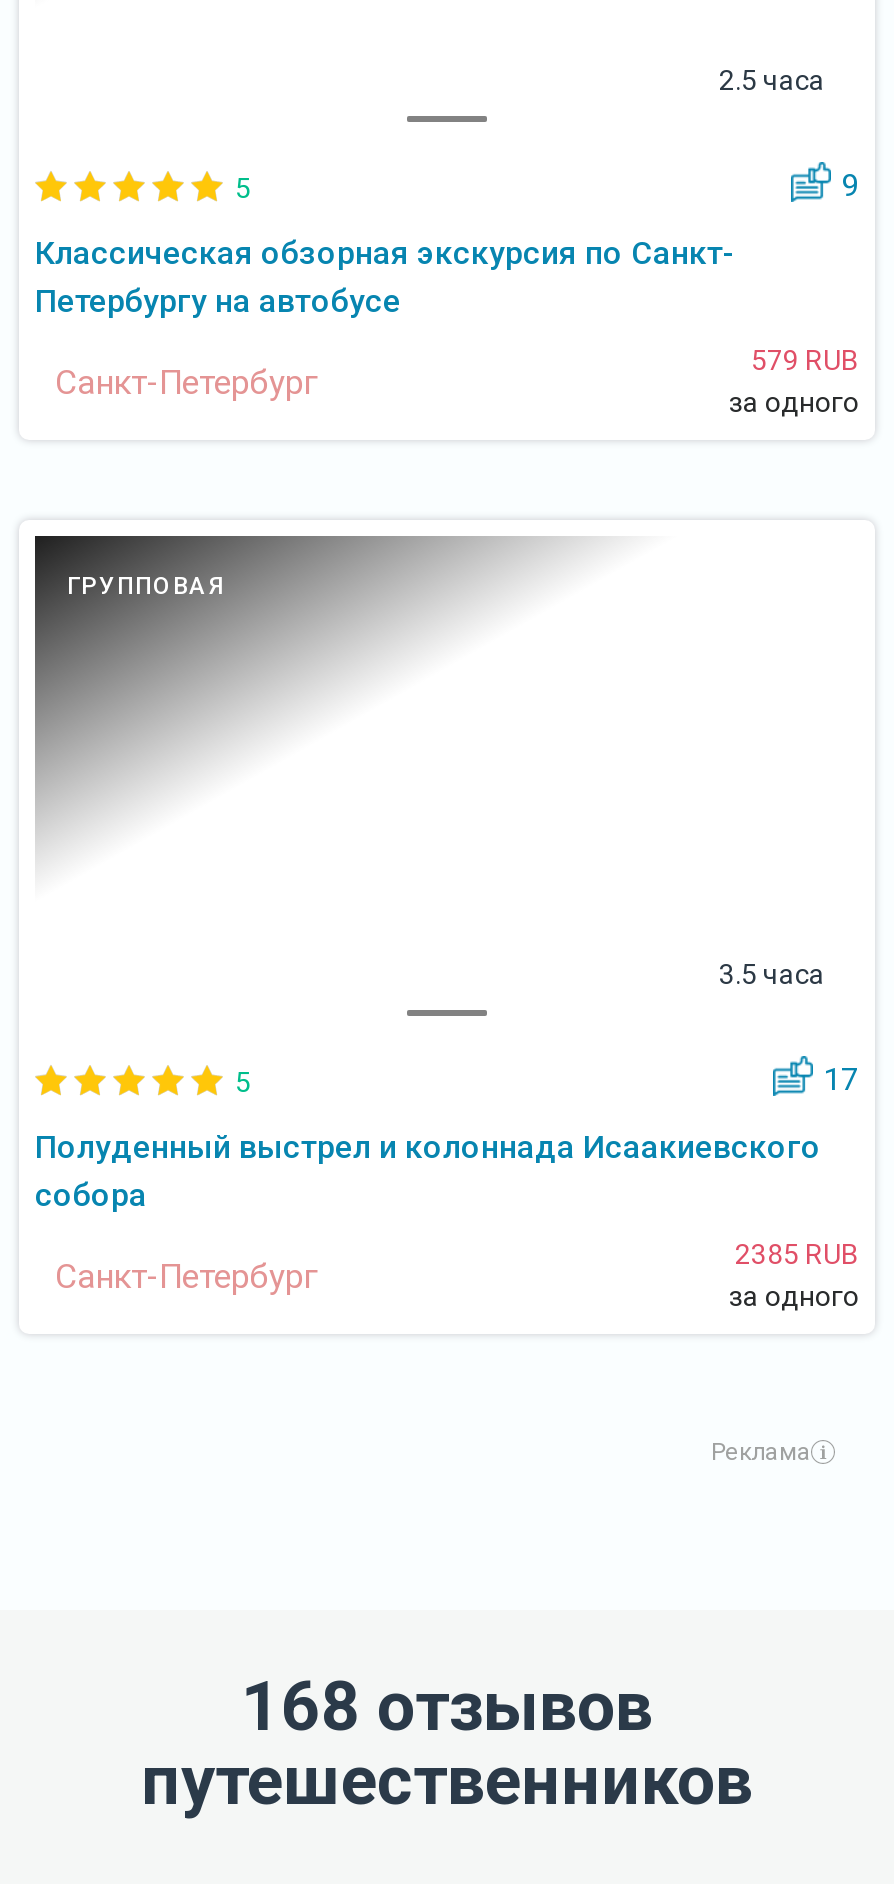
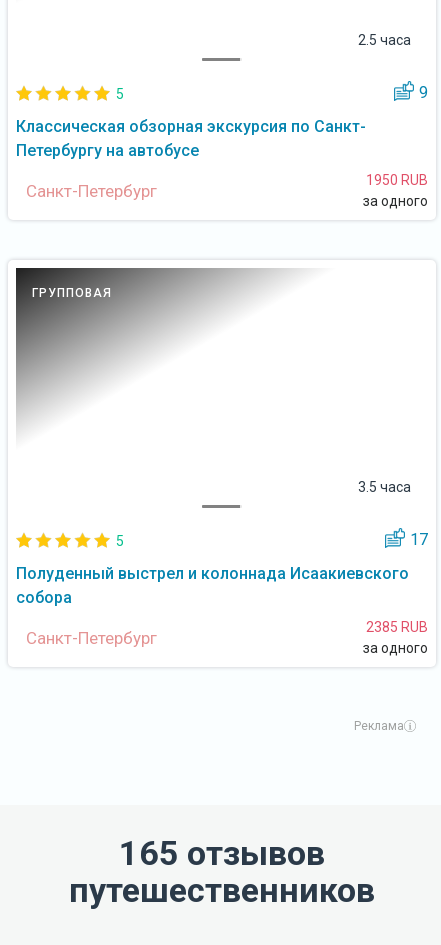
- 579 RUB
+ 1950 RUB

- 168 отзывов
+ 165 отзывов
